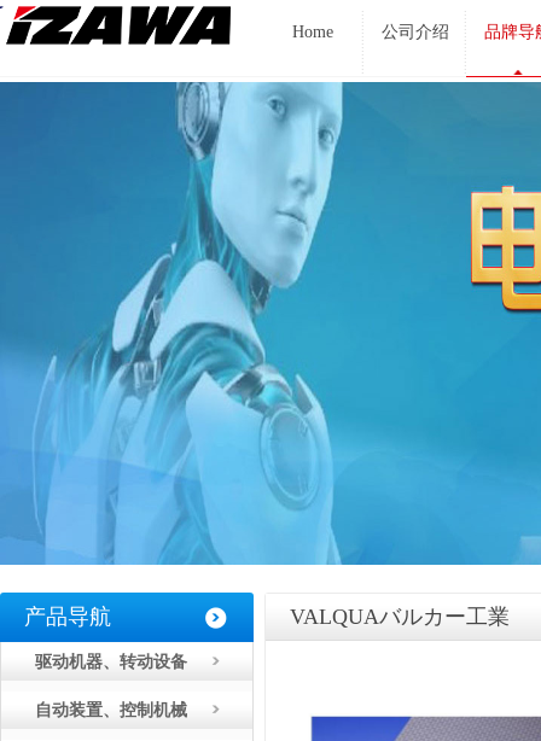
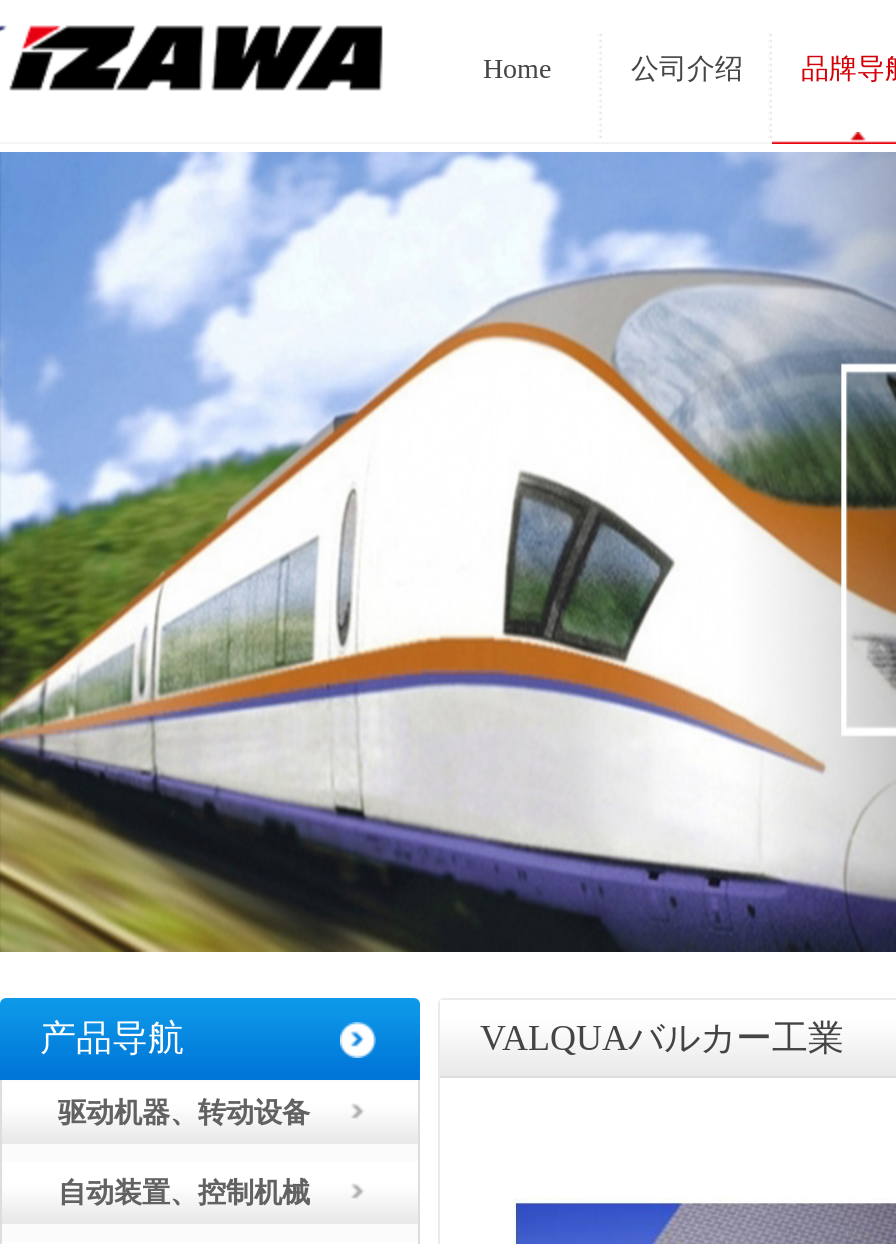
- [image]
+ [image]
